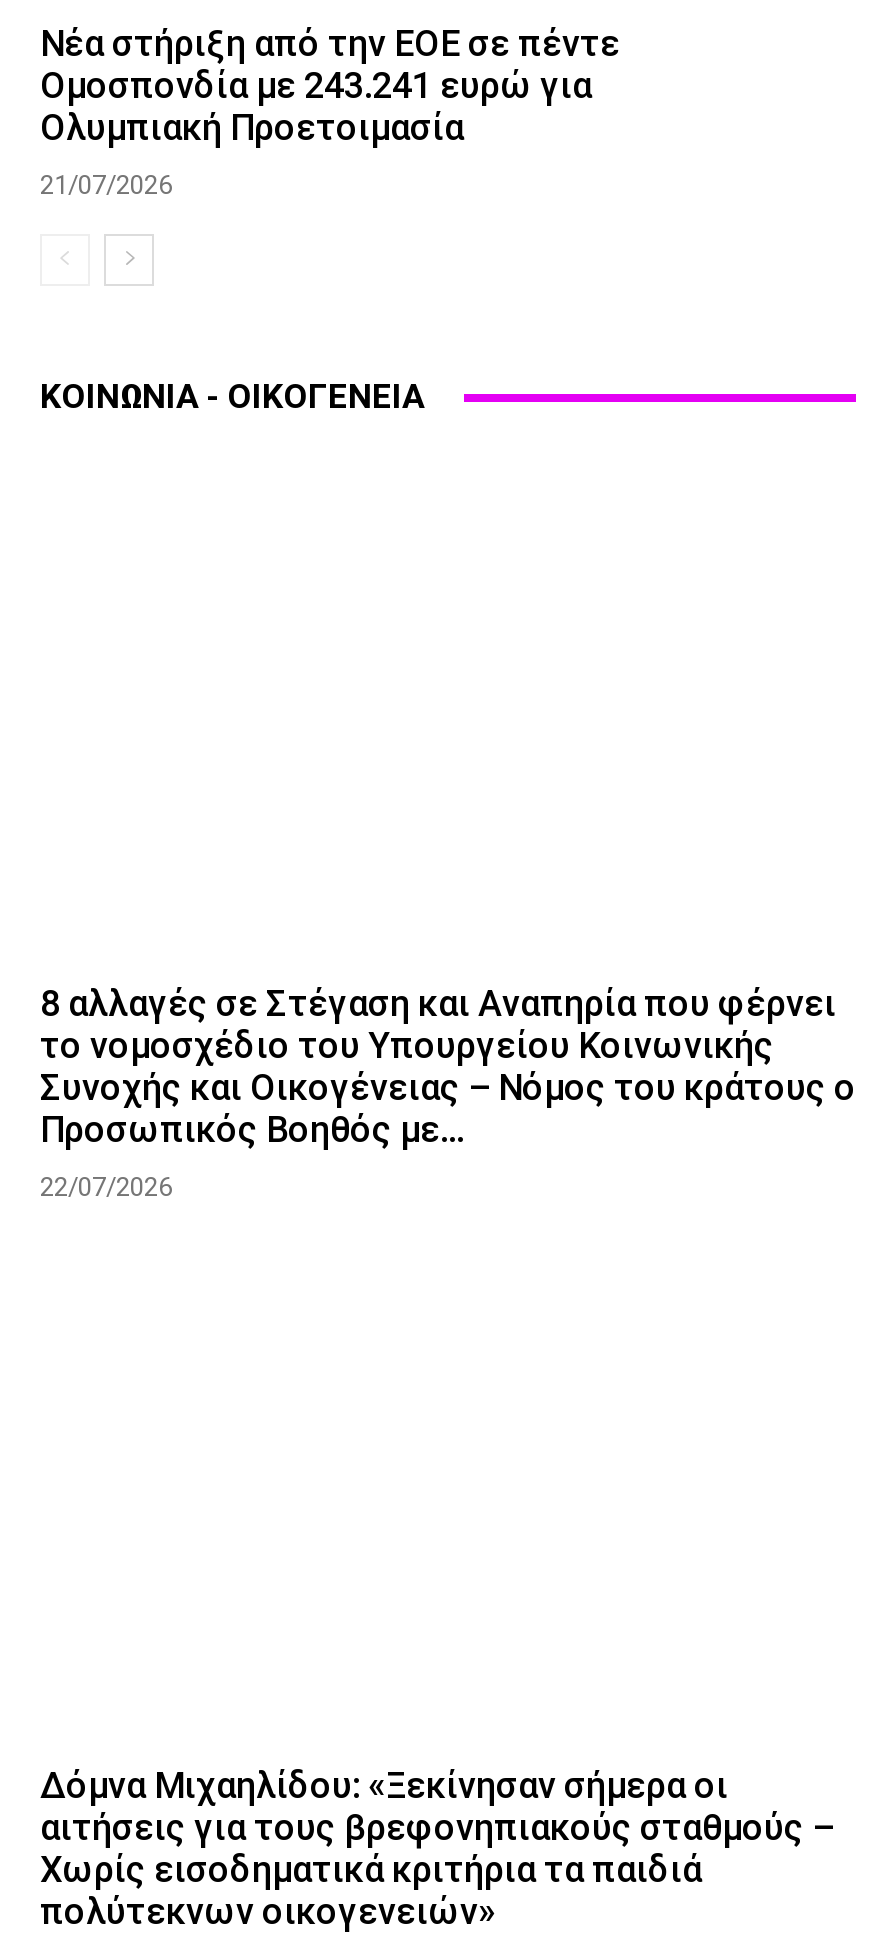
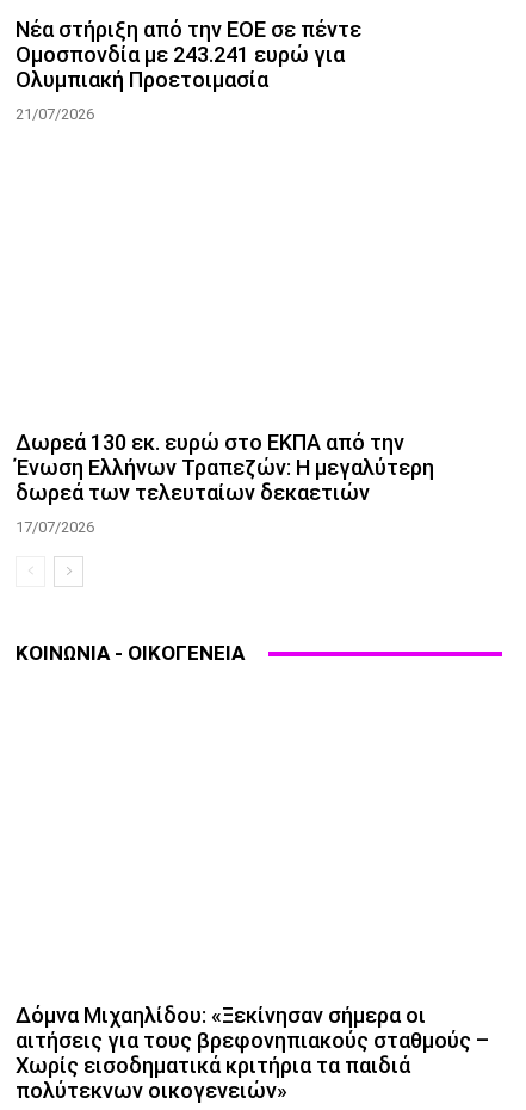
+ Δωρεά 130 εκ. ευρώ στο ΕΚΠΑ από την
+ Ένωση Ελλήνων Τραπεζών: Η μεγαλύτερη
+ δωρεά των τελευταίων δεκαετιών
+ 17/07/2026

moved down: ΚΟΙΝΩΝΙΑ - ΟΙΚΟΓΕΝΕΙΑ

- 8 αλλαγές σε Στέγαση και Αναπηρία που φέρνει
- το νομοσχέδιο του Υπουργείου Κοινωνικής
- Συνοχής και Οικογένειας – Νόμος του κράτους ο
- Προσωπικός Βοηθός με...
- 22/07/2026
